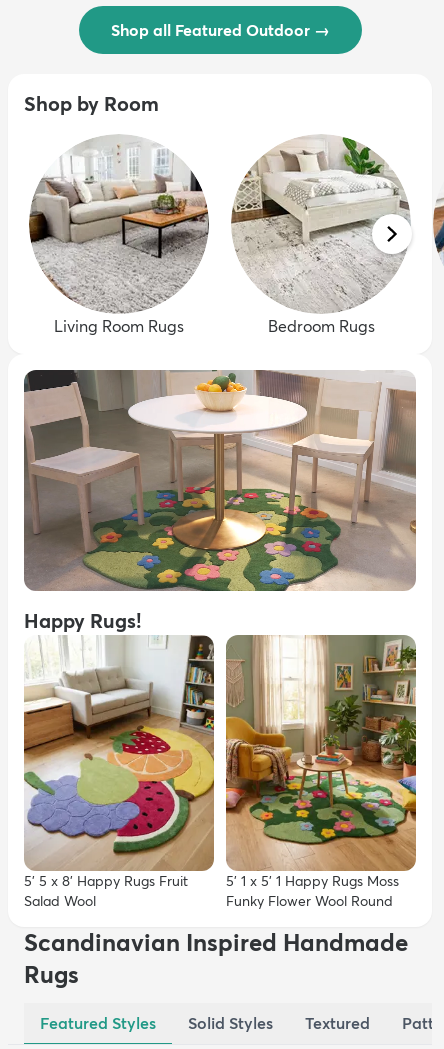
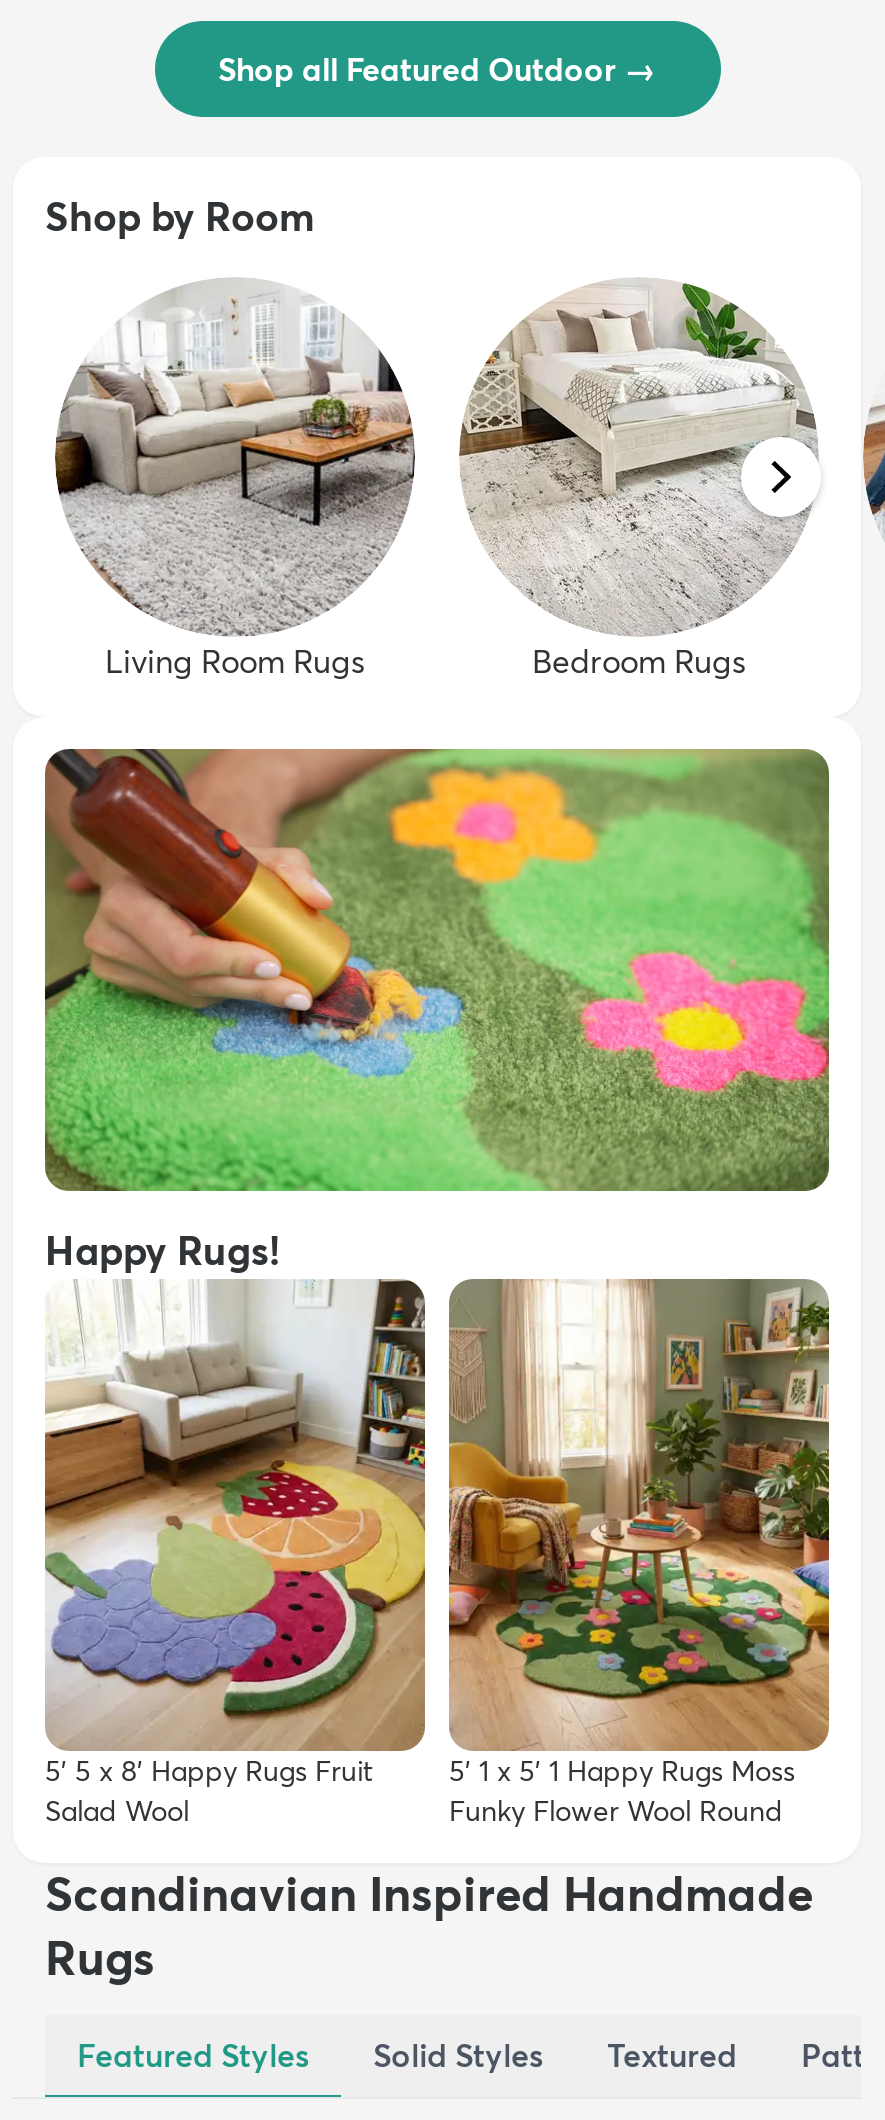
- [image]
+ [image]
